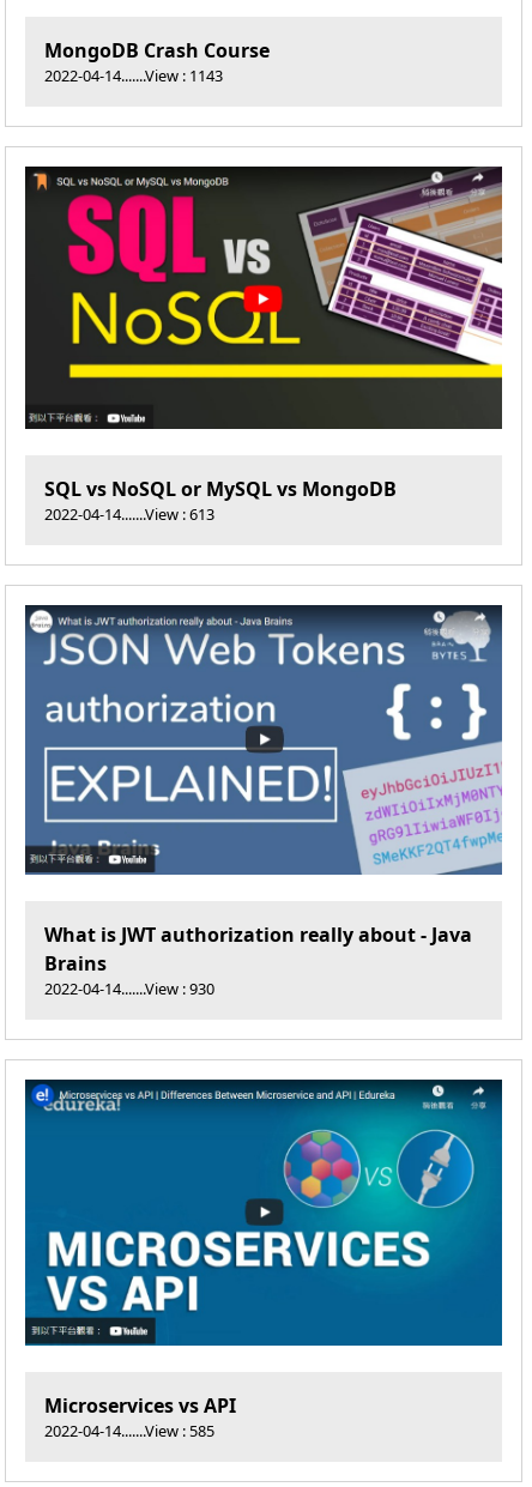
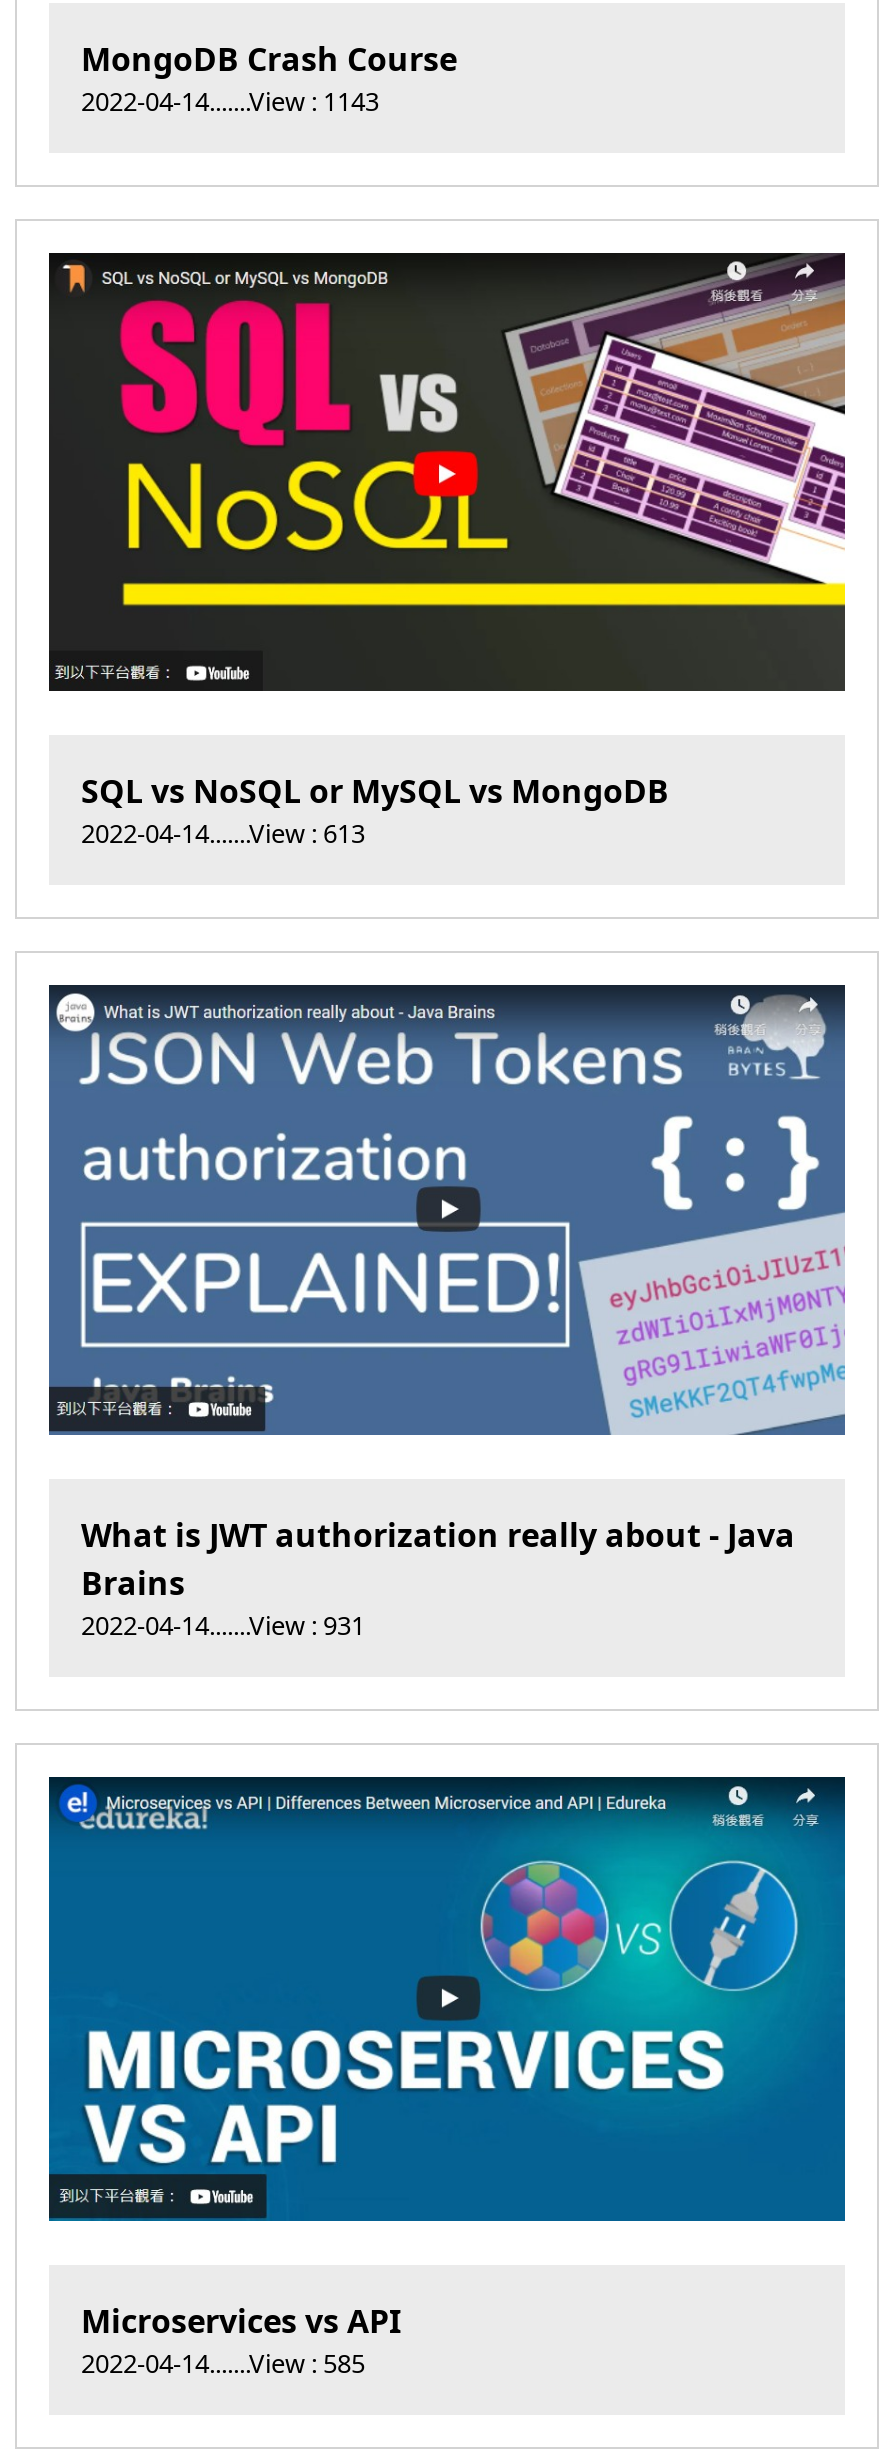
- 2022-04-14.......View : 930
+ 2022-04-14.......View : 931
